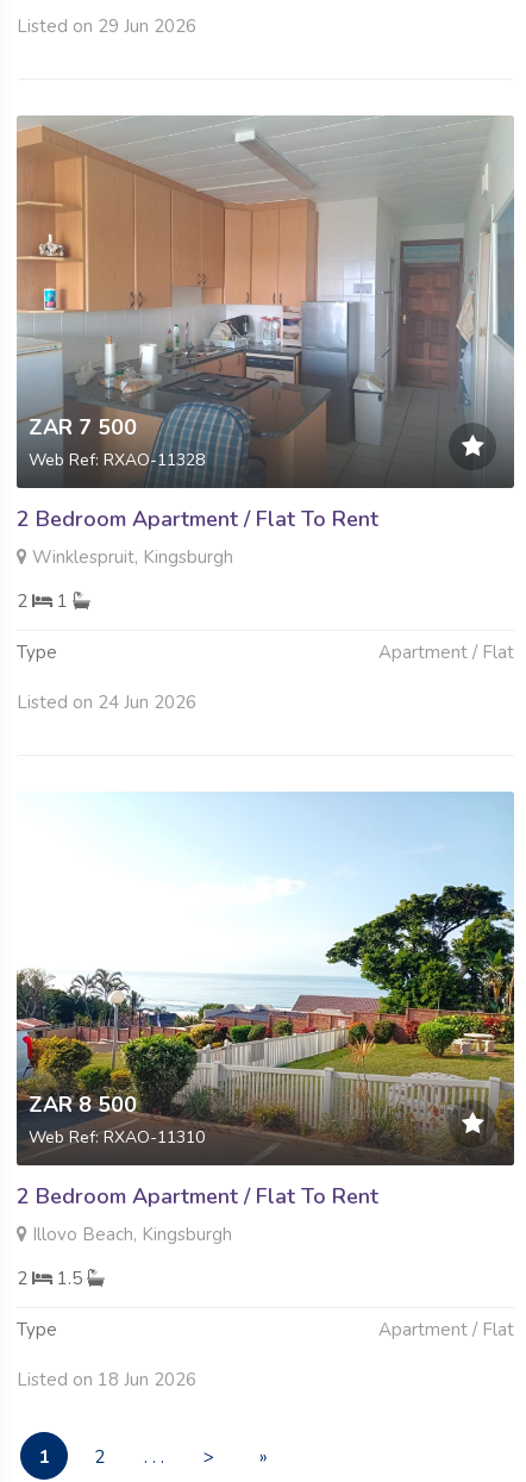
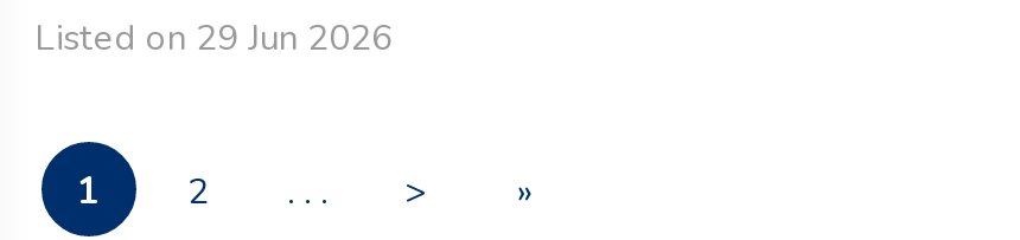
- [image]
- ZAR 7 500
- Web Ref: RXAO-11328
- 2 Bedroom Apartment / Flat To Rent
- Winklespruit, Kingsburgh
- 2
- 1
- Type
- Apartment / Flat
- Listed on 24 Jun 2026

- [image]
- ZAR 8 500
- Web Ref: RXAO-11310
- 2 Bedroom Apartment / Flat To Rent
- Illovo Beach, Kingsburgh
- 2
- 1.5
- Type
- Apartment / Flat
- Listed on 18 Jun 2026
